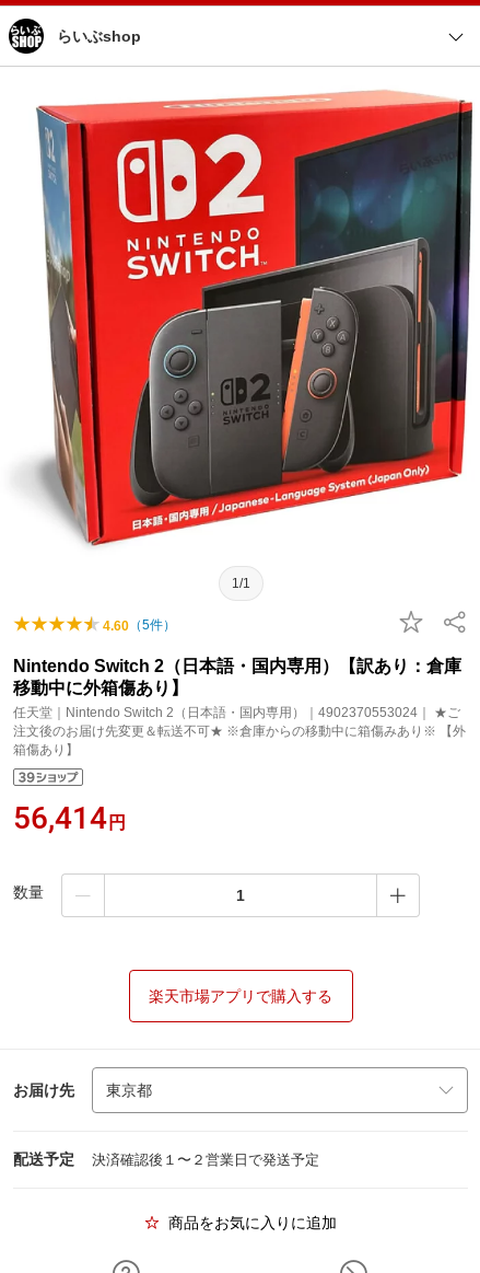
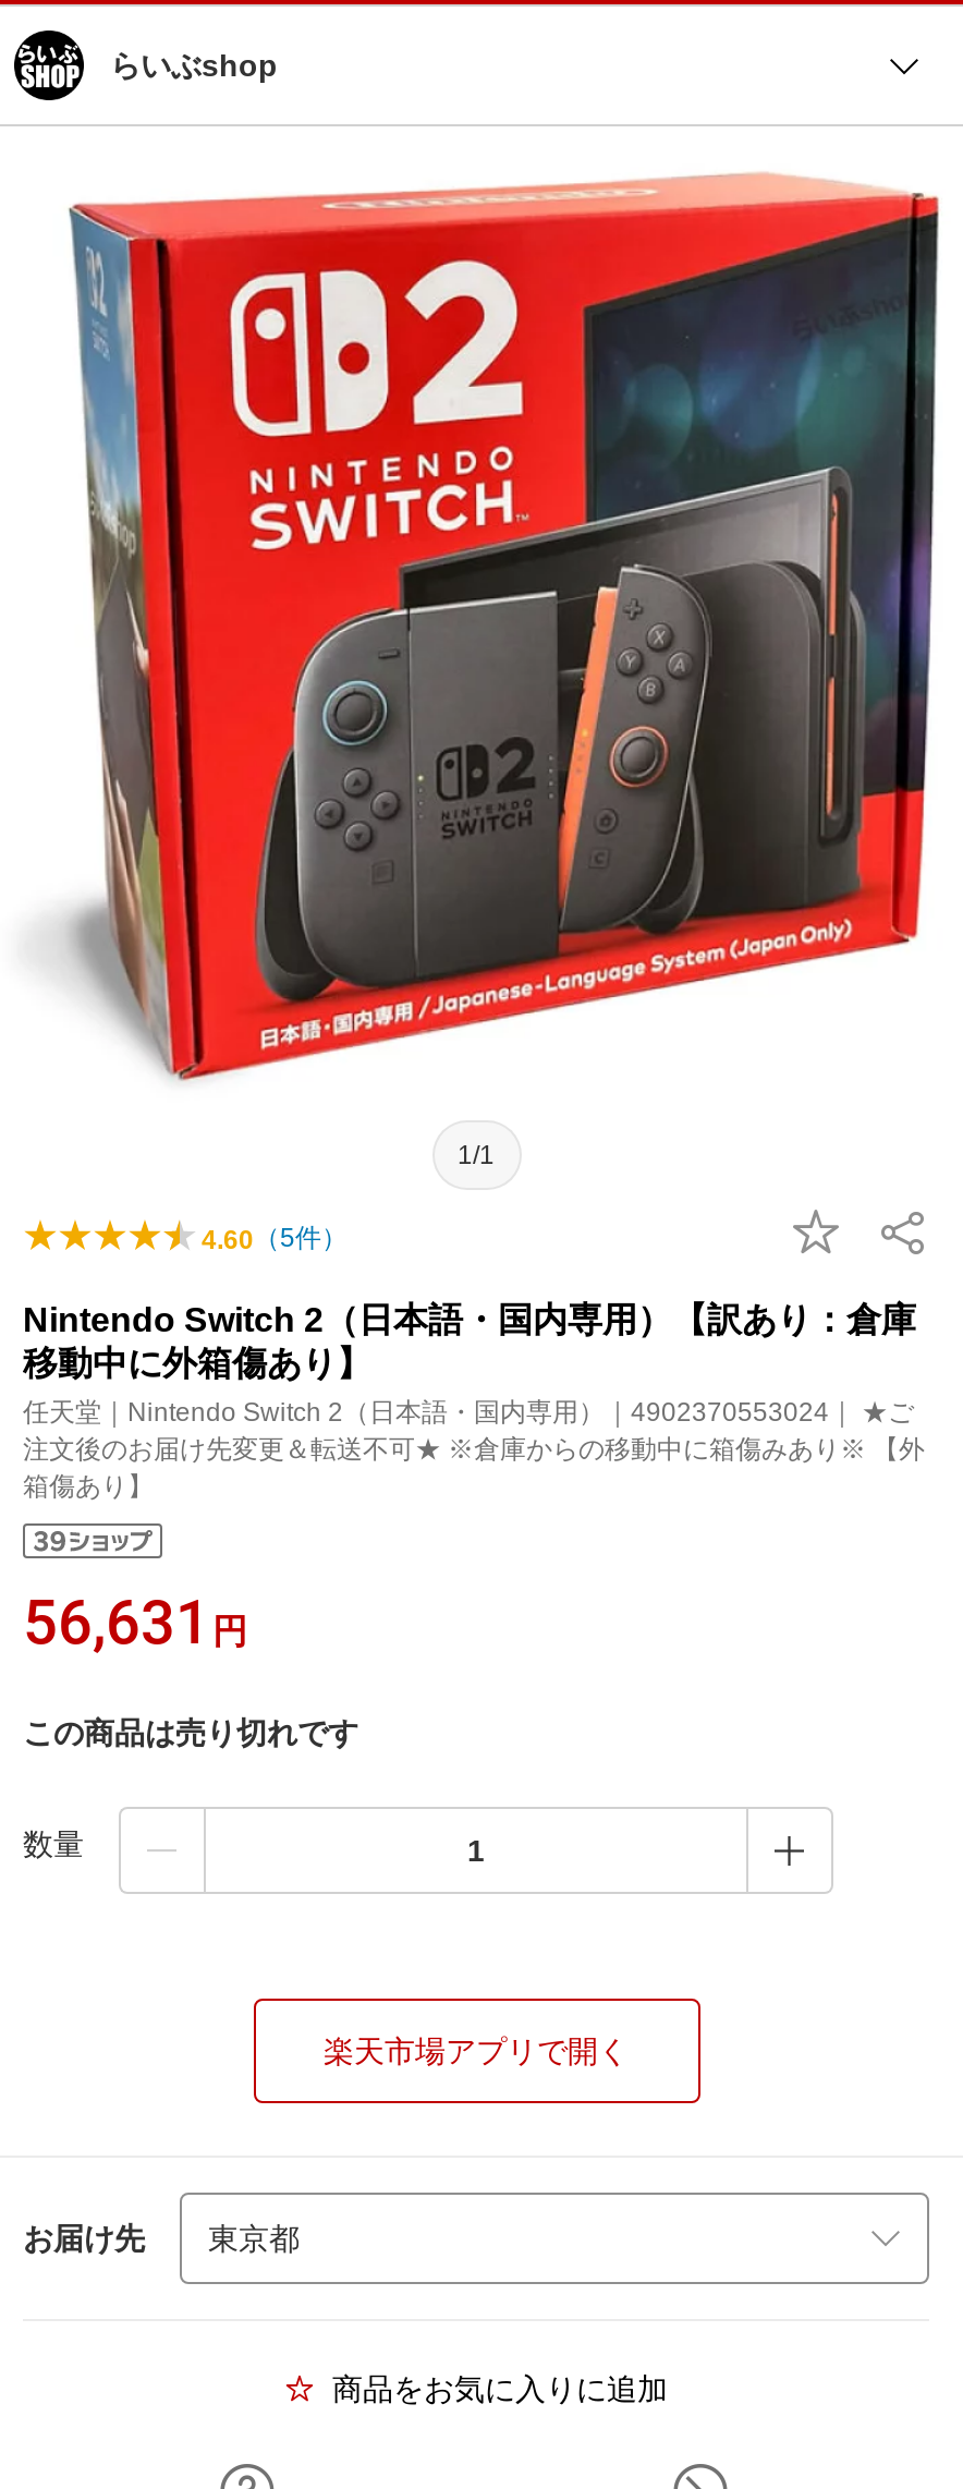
- 56,414円
+ 56,631円
+ この商品は売り切れです

moved down: 数量

- 楽天市場アプリで購入する
+ 楽天市場アプリで開く

moved down: お届け先

- 配送予定
- 決済確認後１〜２営業日で発送予定
